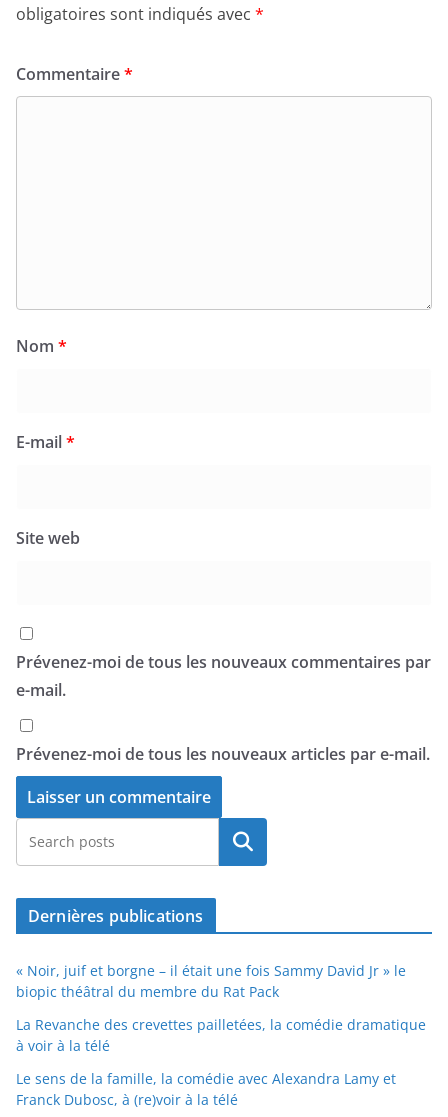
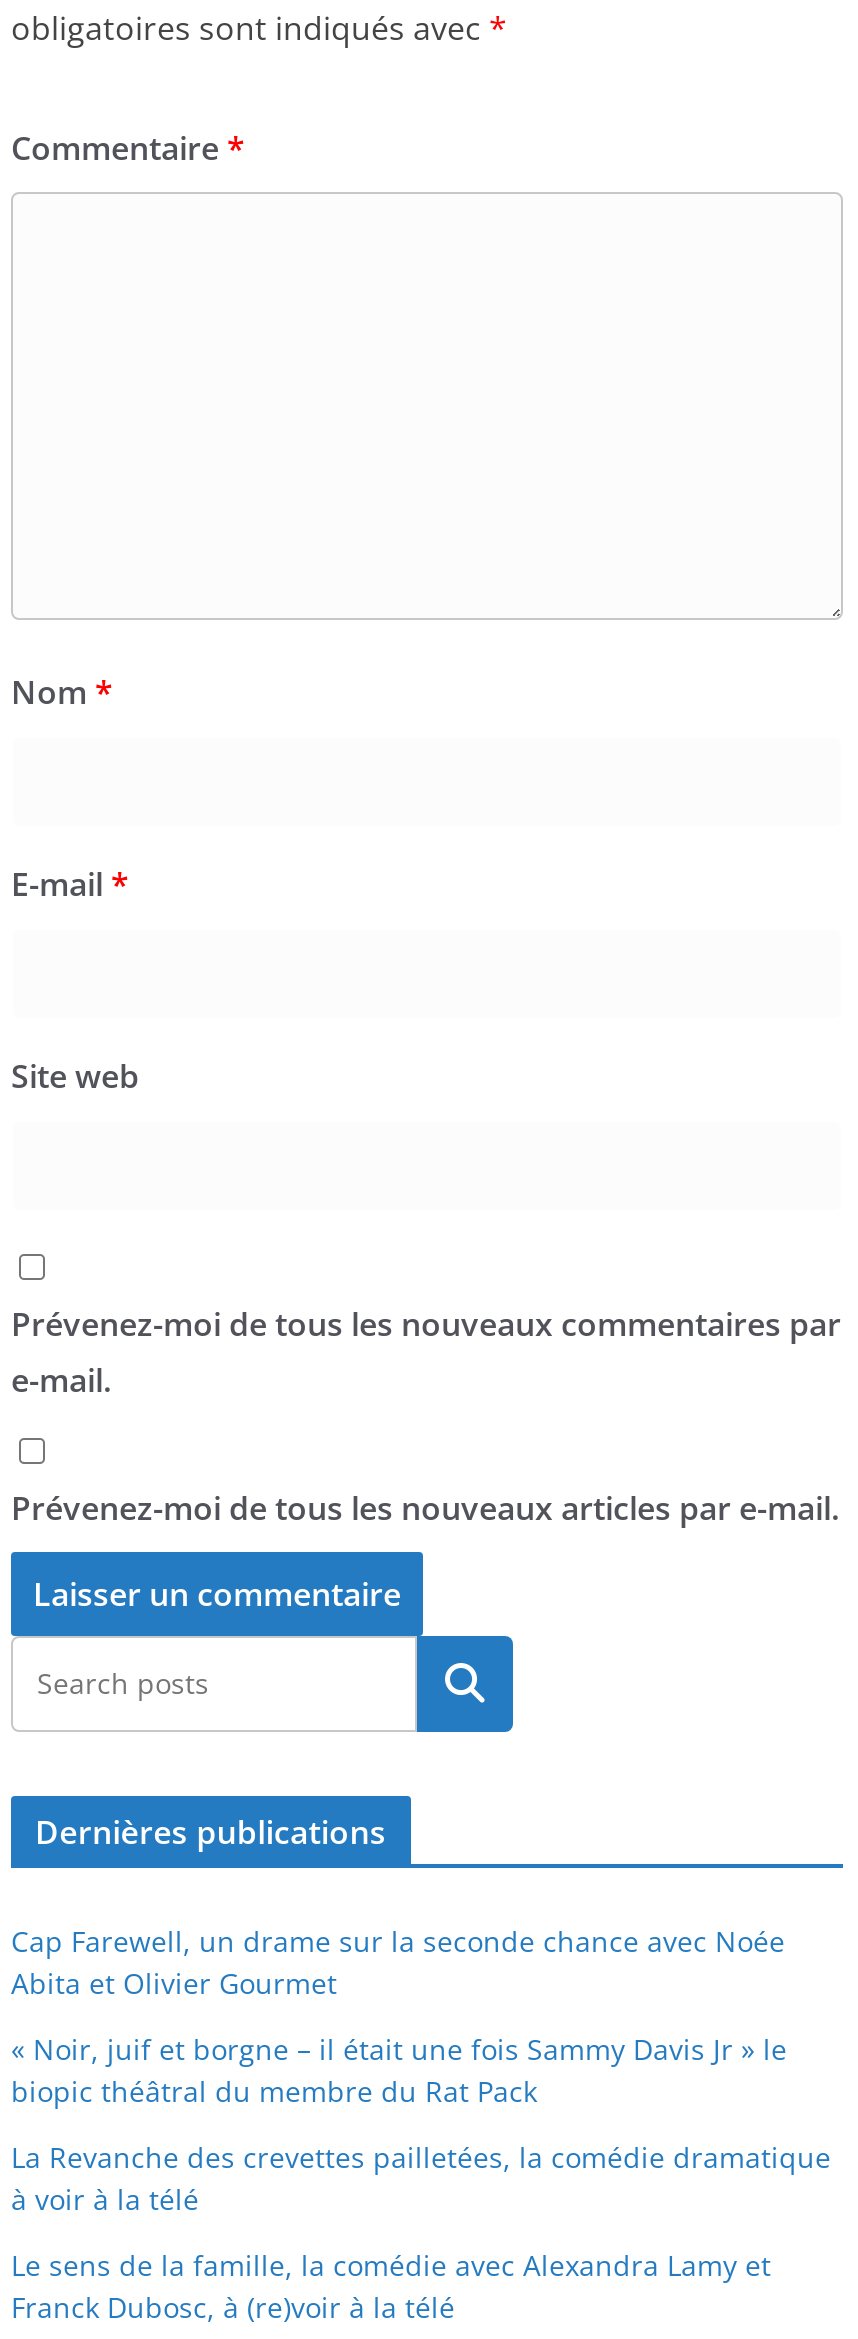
- « Noir, juif et borgne – il était une fois Sammy David Jr » le
+ Cap Farewell, un drame sur la seconde chance avec Noée
+ Abita et Olivier Gourmet
+ « Noir, juif et borgne – il était une fois Sammy Davis Jr » le
